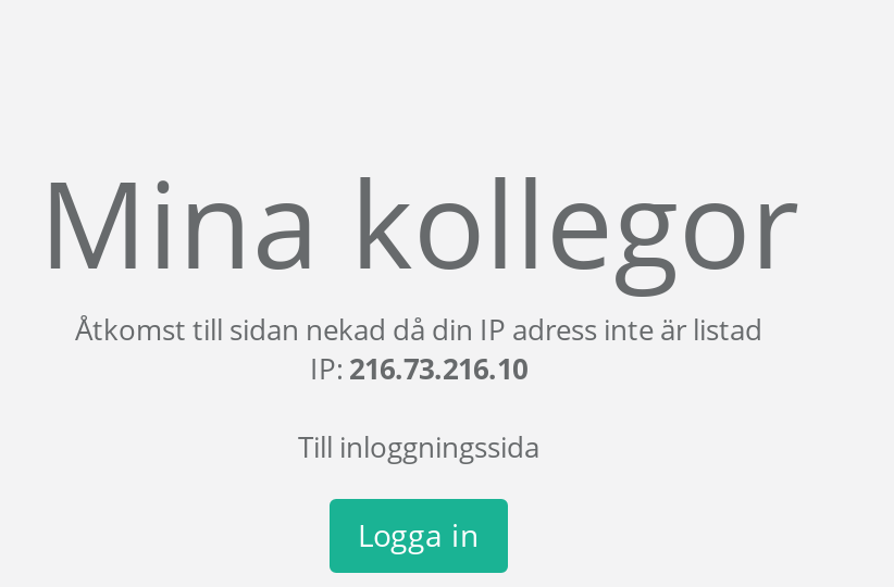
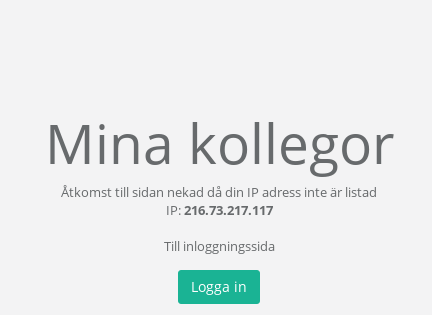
- IP: 216.73.216.10
+ IP: 216.73.217.117
